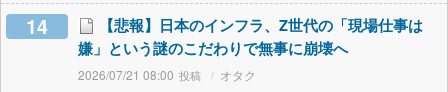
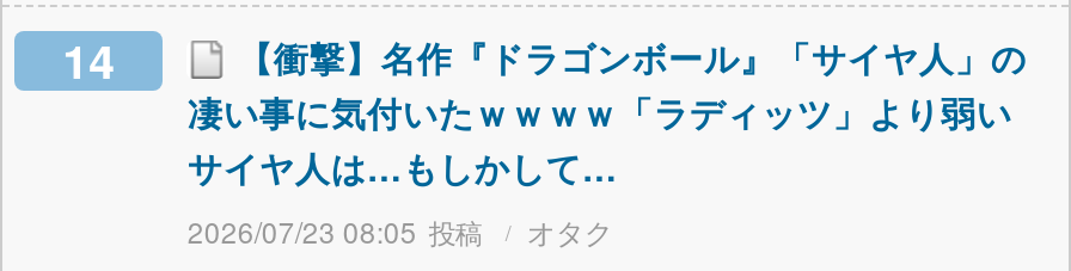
- 【悲報】日本のインフラ、Z世代の「現場仕事は
- 嫌」という謎のこだわりで無事に崩壊へ
- 2026/07/21 08:00
+ 【衝撃】名作『ドラゴンボール』「サイヤ人」の
+ 凄い事に気付いたｗｗｗｗ「ラディッツ」より弱い
+ サイヤ人は…もしかして…
+ 2026/07/23 08:05
